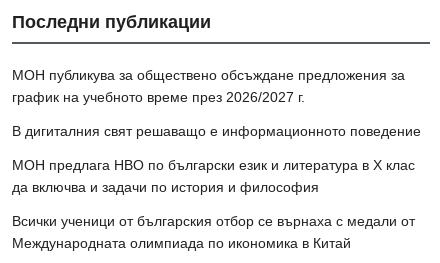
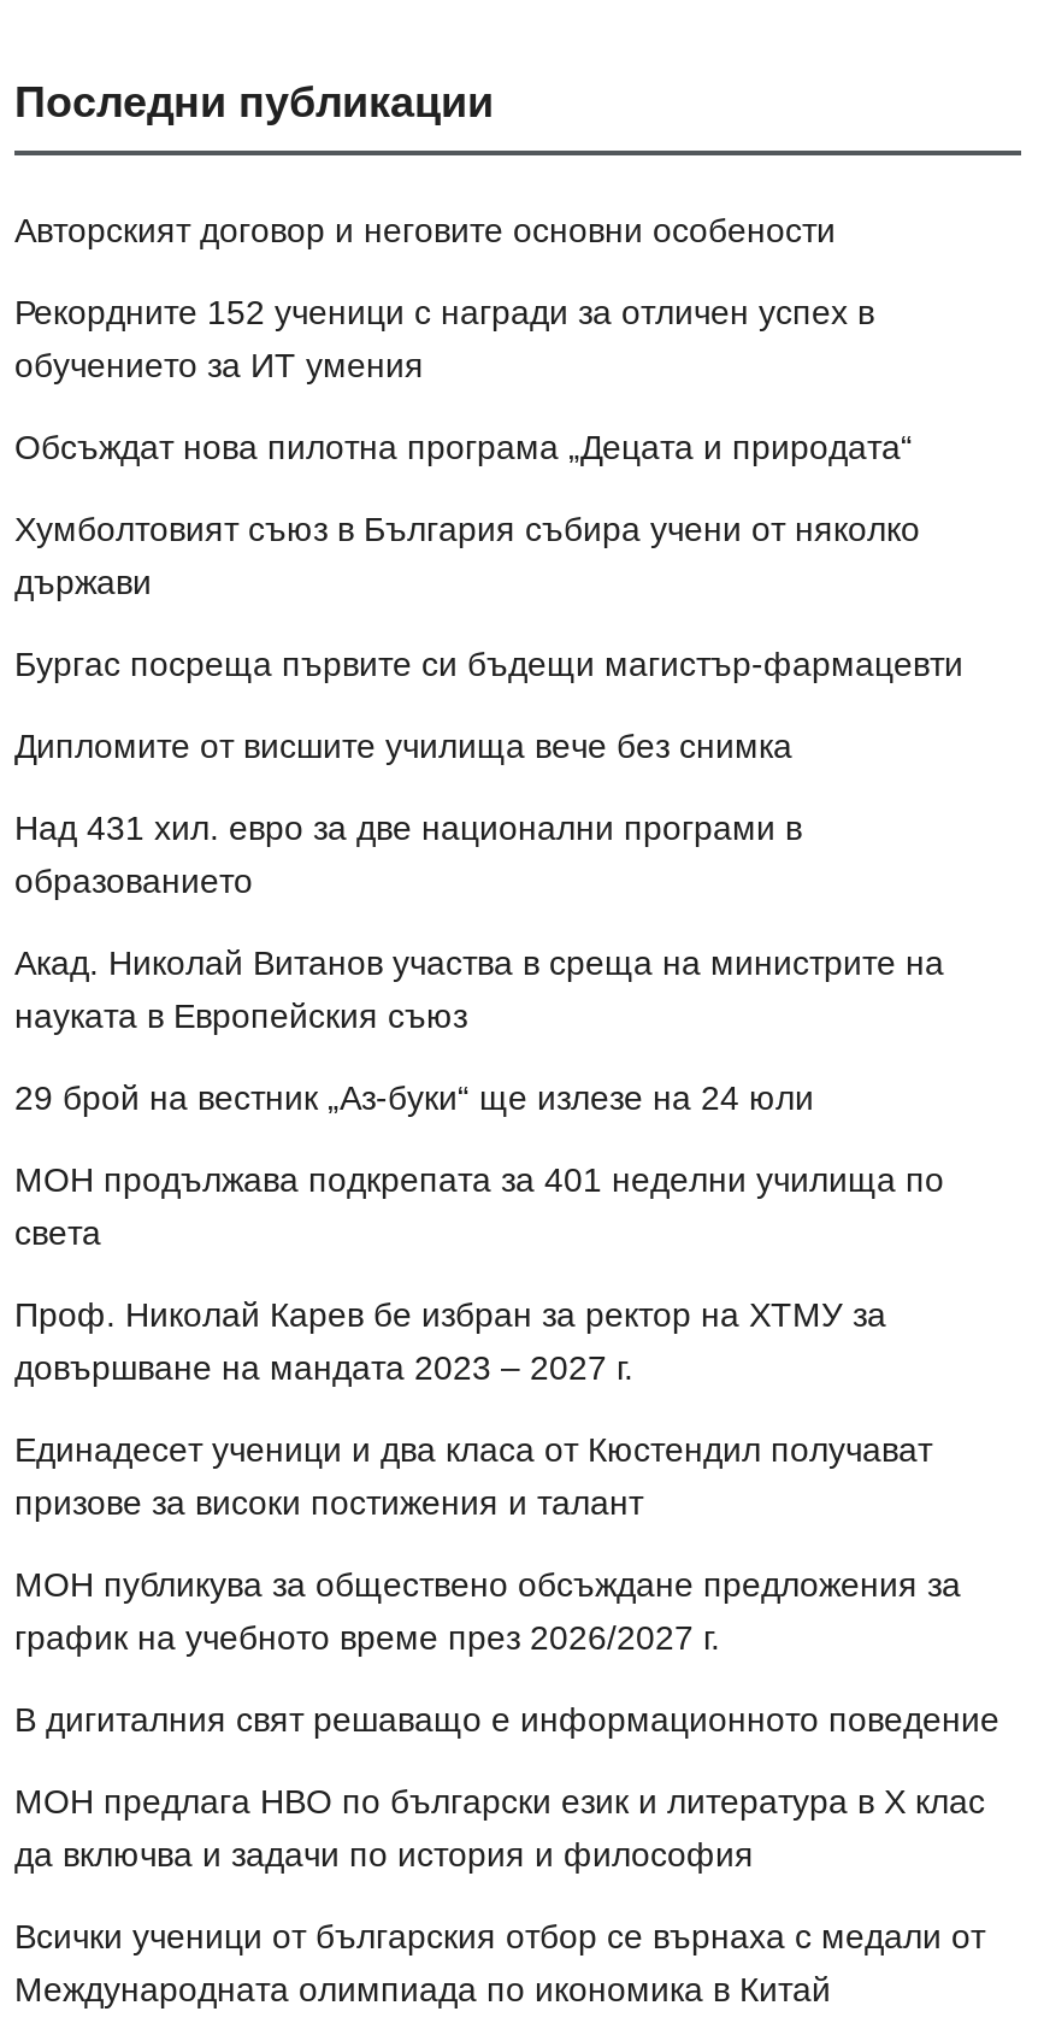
+ Авторският договор и неговите основни особености
+ Рекордните 152 ученици с награди за отличен успех в
+ обучението за ИТ умения
+ Обсъждат нова пилотна програма „Децата и природата“
+ Хумболтовият съюз в България събира учени от няколко
+ държави
+ Бургас посреща първите си бъдещи магистър-фармацевти
+ Дипломите от висшите училища вече без снимка
+ Над 431 хил. евро за две национални програми в
+ образованието
+ Акад. Николай Витанов участва в среща на министрите на
+ науката в Европейския съюз
+ 29 брой на вестник „Аз-буки“ ще излезе на 24 юли
+ МОН продължава подкрепата за 401 неделни училища по
+ света
+ Проф. Николай Карев бе избран за ректор на ХТМУ за
+ довършване на мандата 2023 – 2027 г.
+ Единадесет ученици и два класа от Кюстендил получават
+ призове за високи постижения и талант
